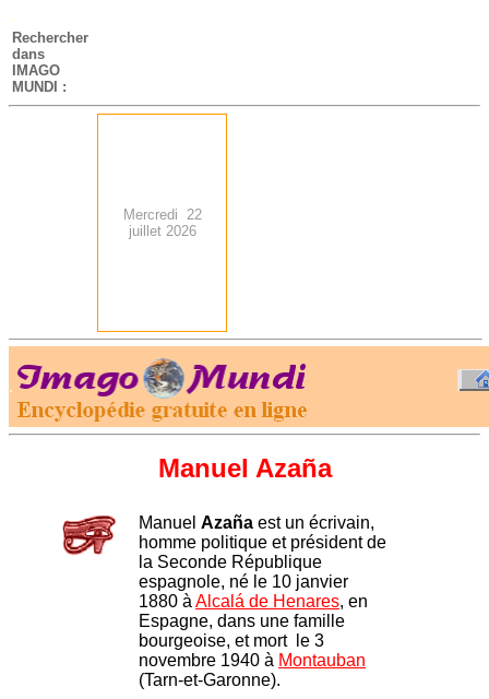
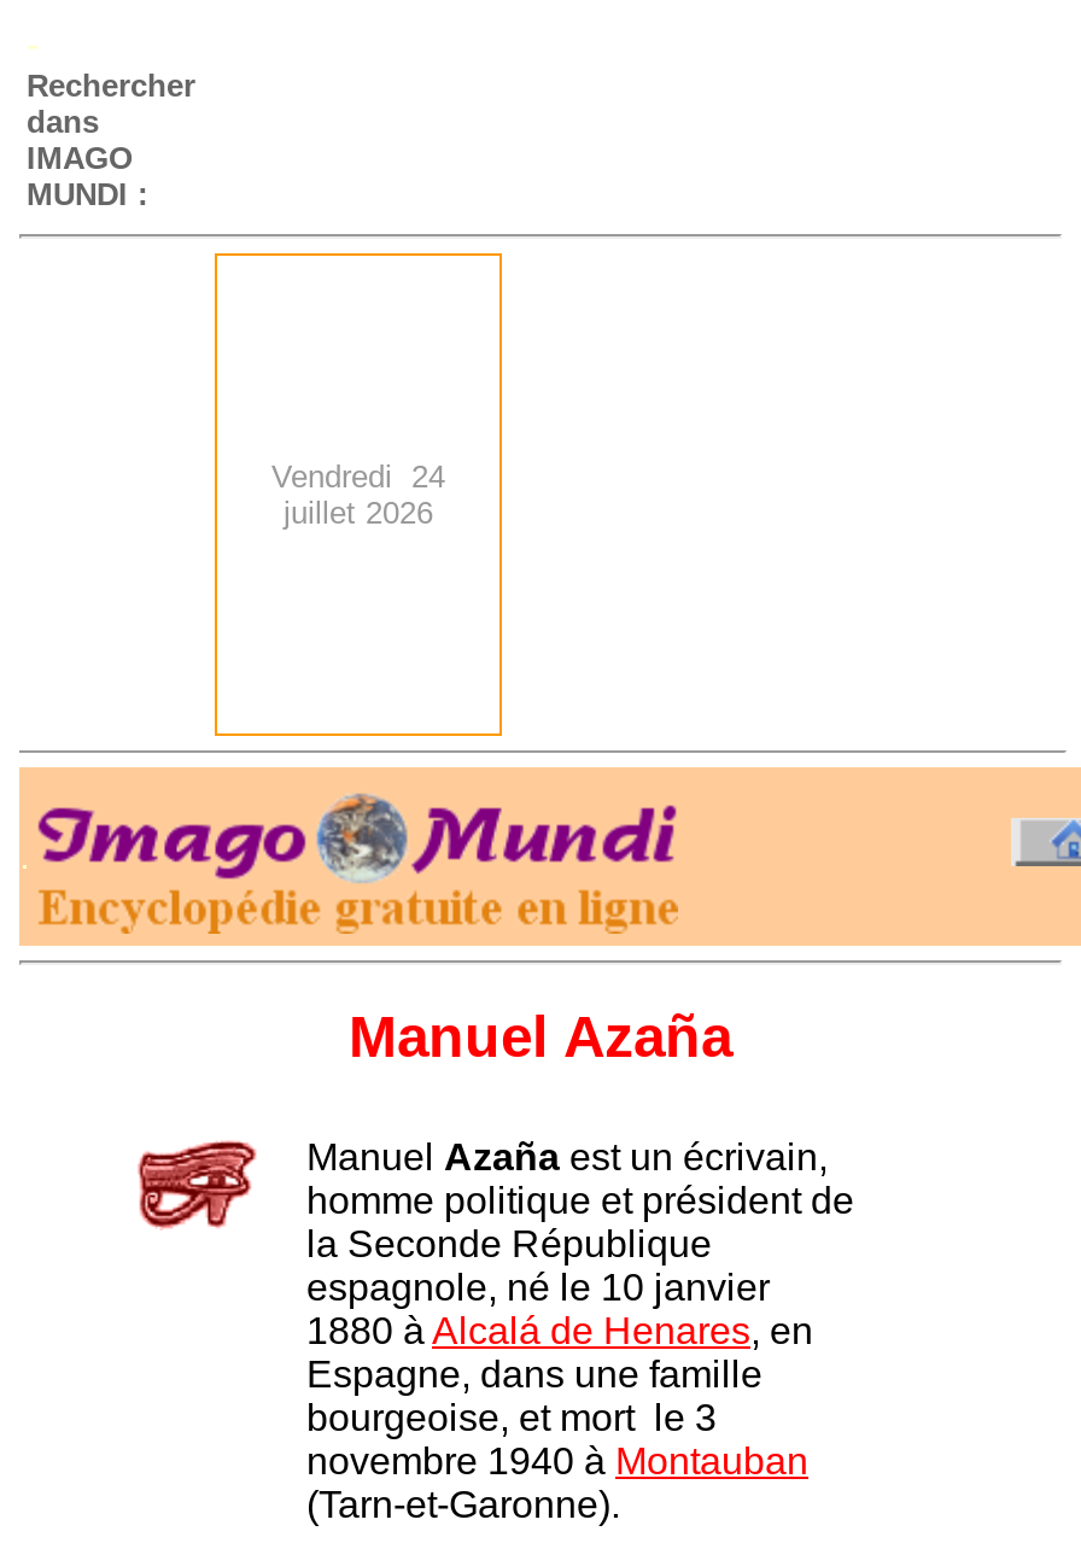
- Mercredi 22
+ Vendredi 24
